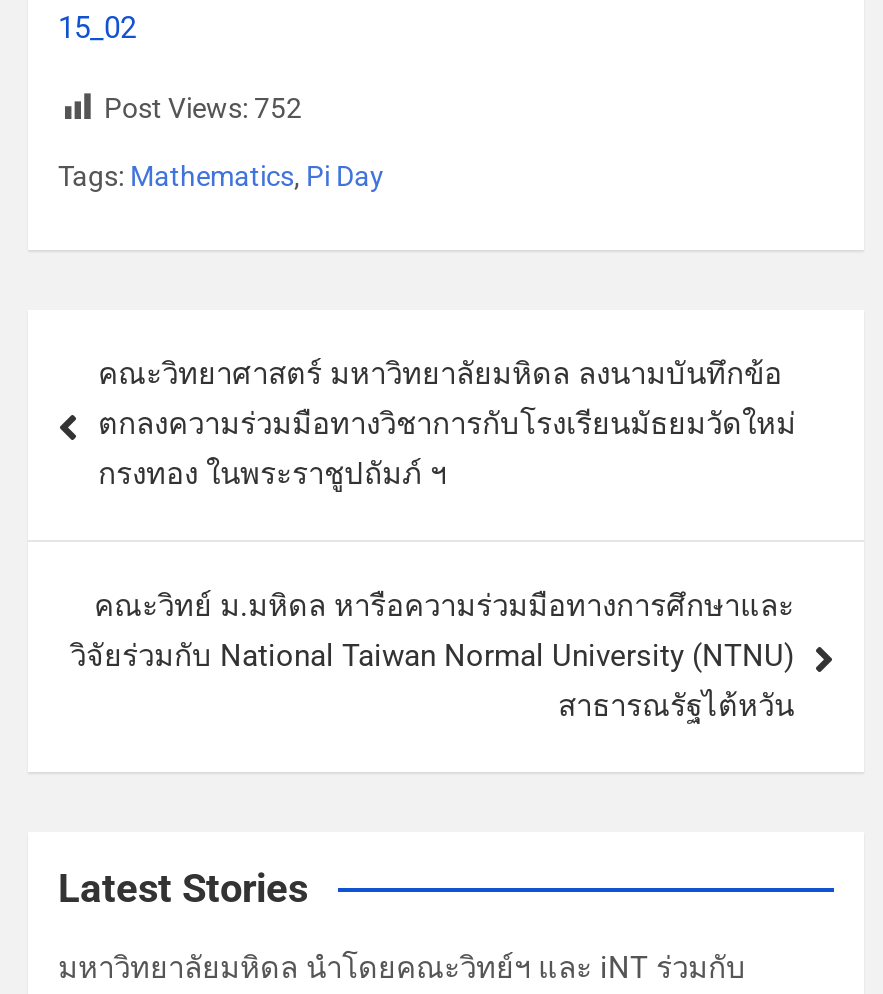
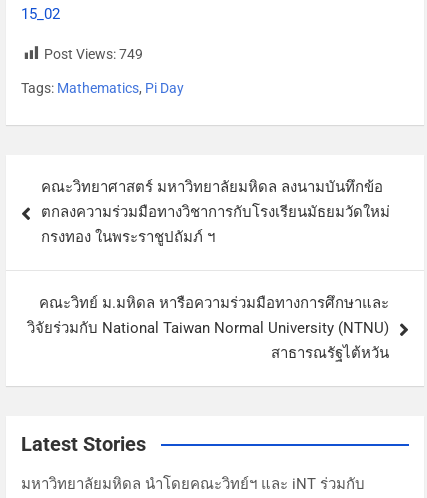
- Post Views: 752
+ Post Views: 749
